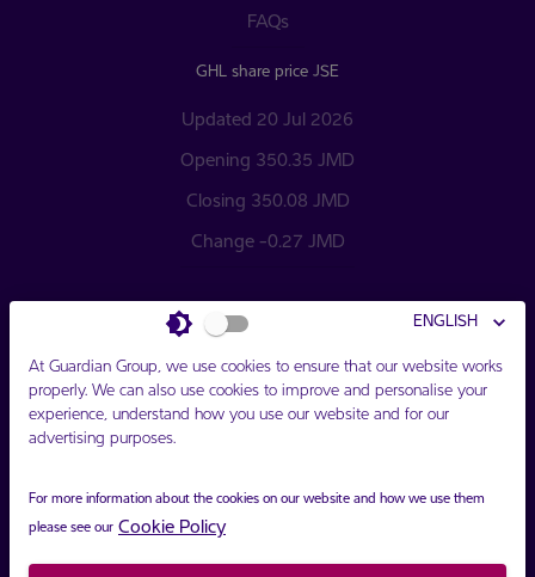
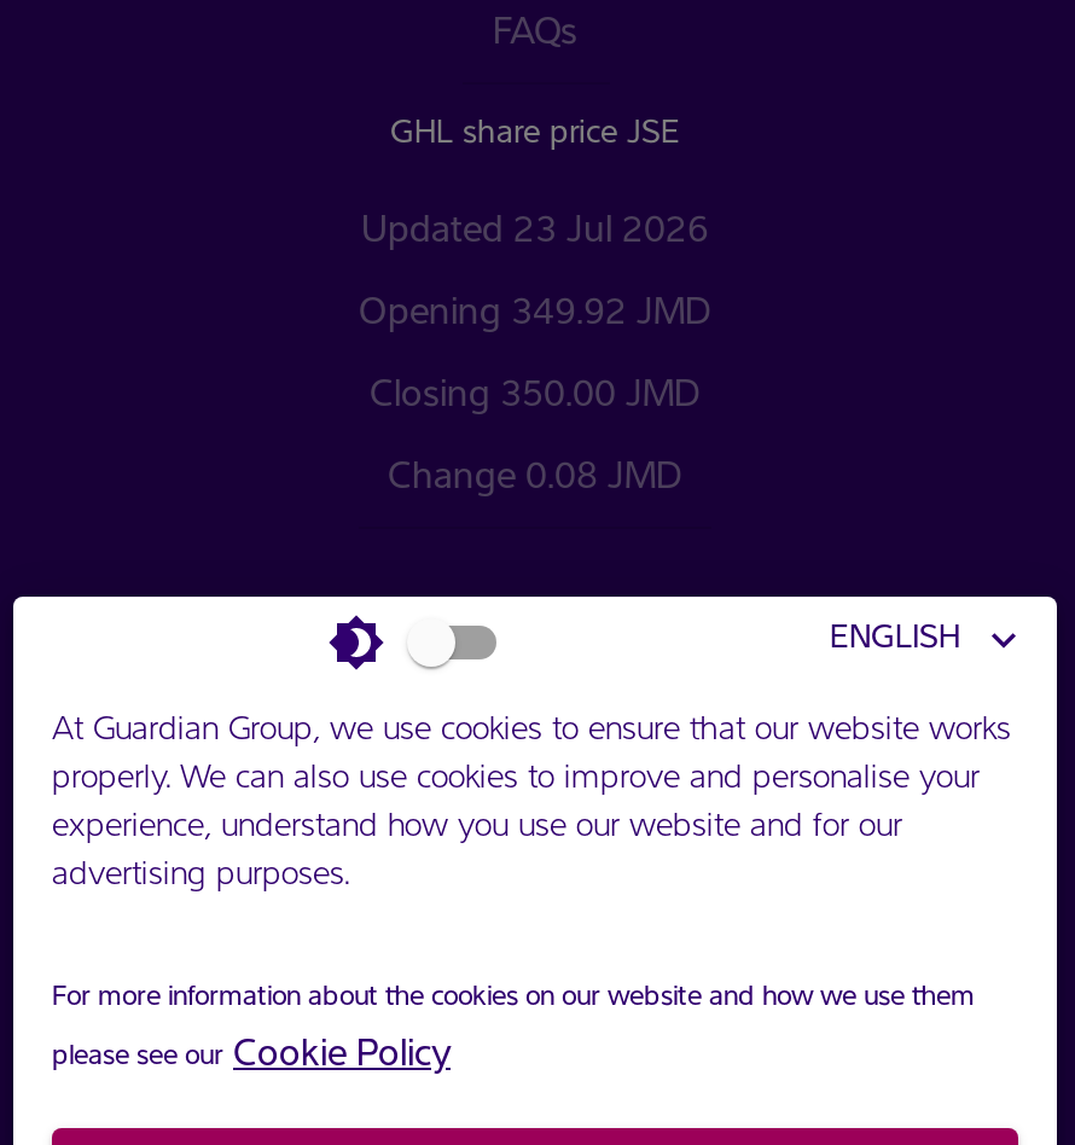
- Updated 20 Jul 2026
+ Updated 23 Jul 2026

- Opening 350.35 JMD
+ Opening 349.92 JMD

- Closing 350.08 JMD
+ Closing 350.00 JMD

- Change -0.27 JMD
+ Change 0.08 JMD
